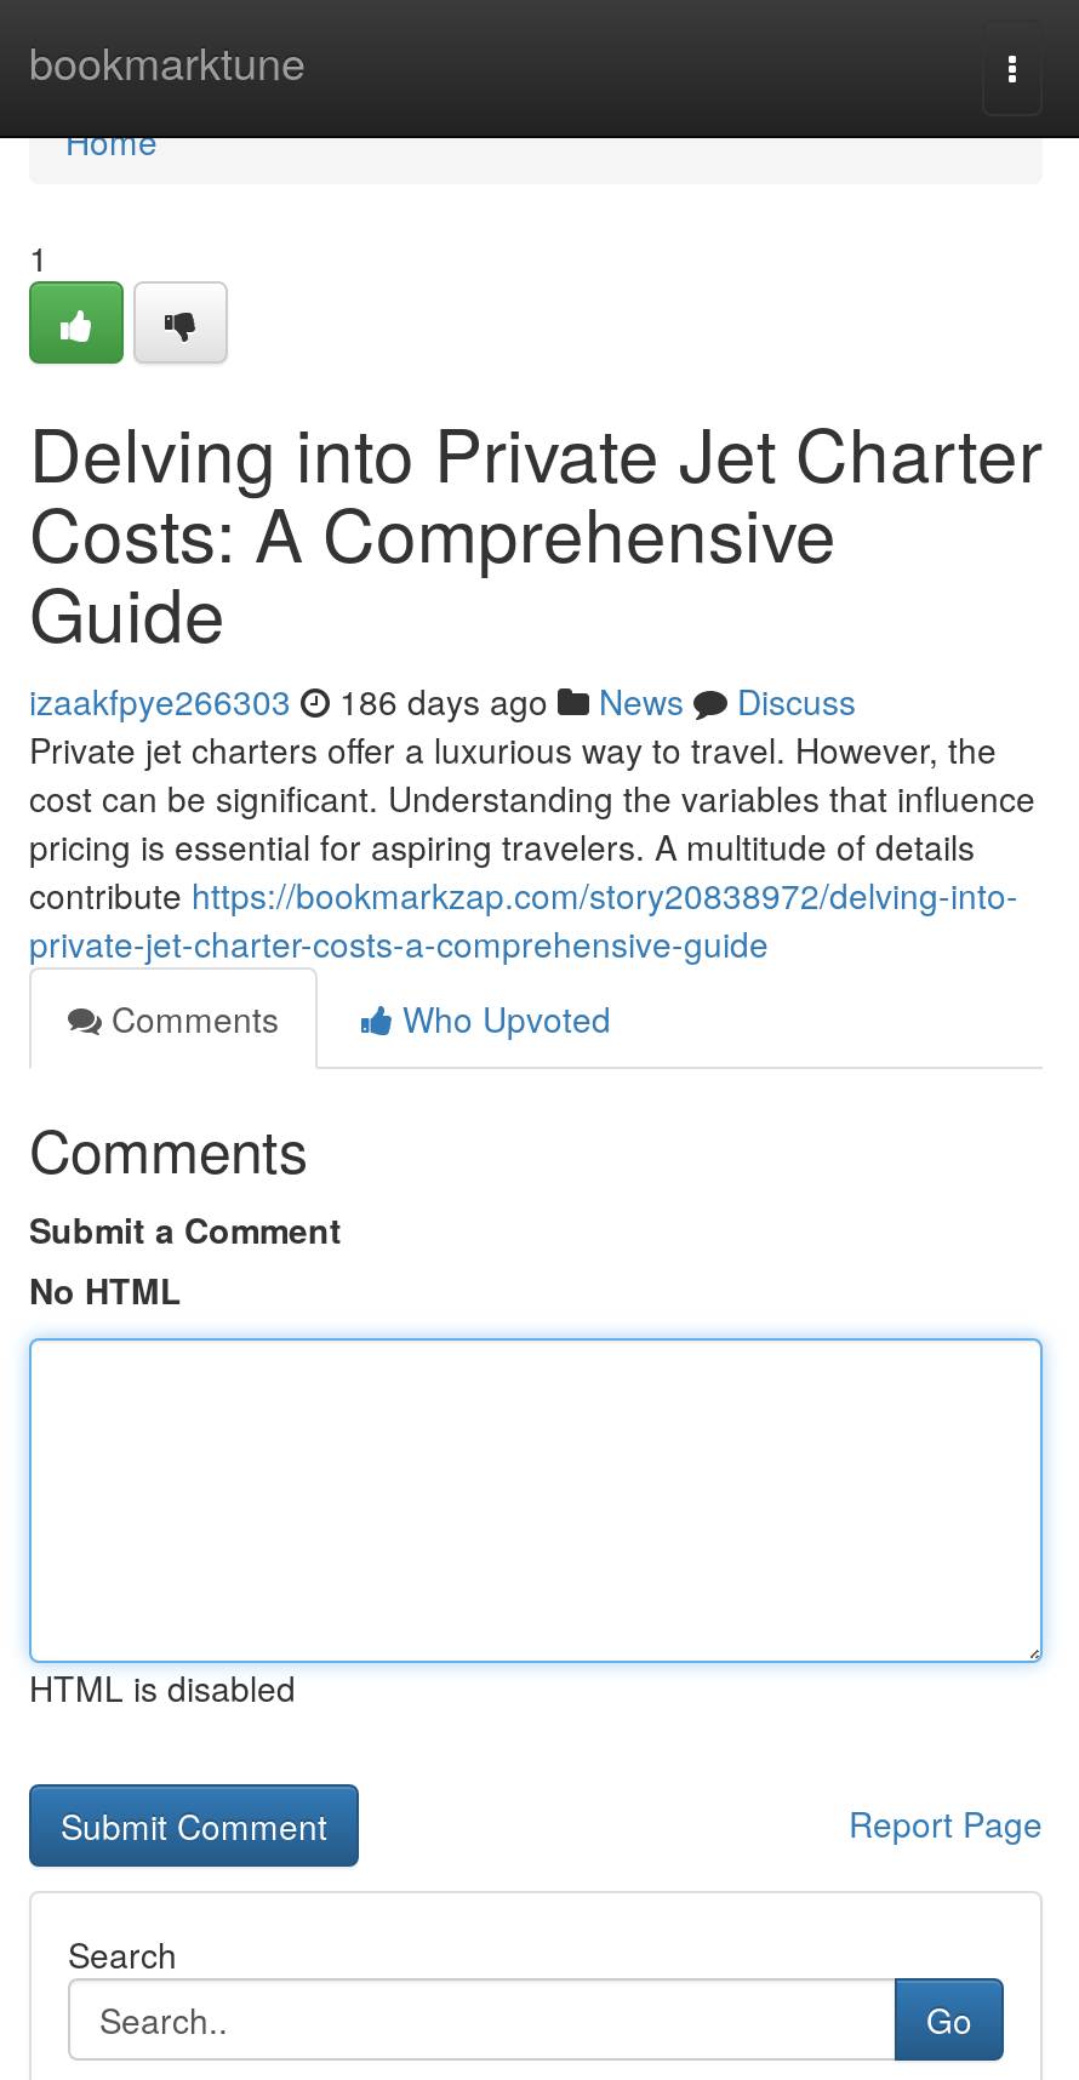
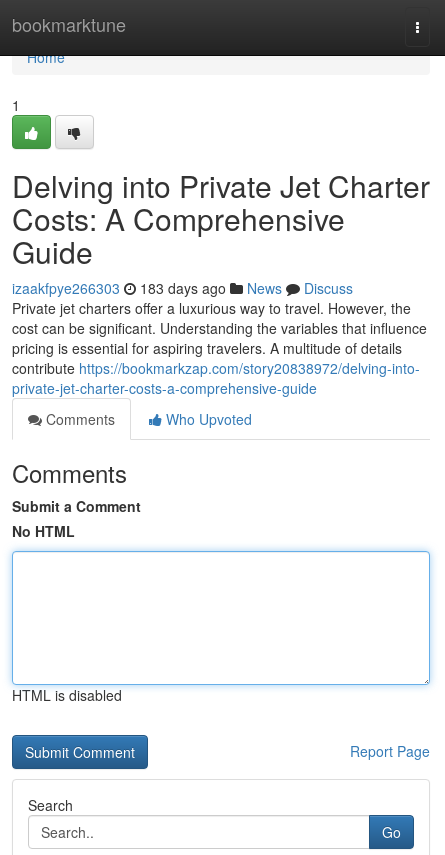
- izaakfpye266303 186 days ago News Discuss
+ izaakfpye266303 183 days ago News Discuss
